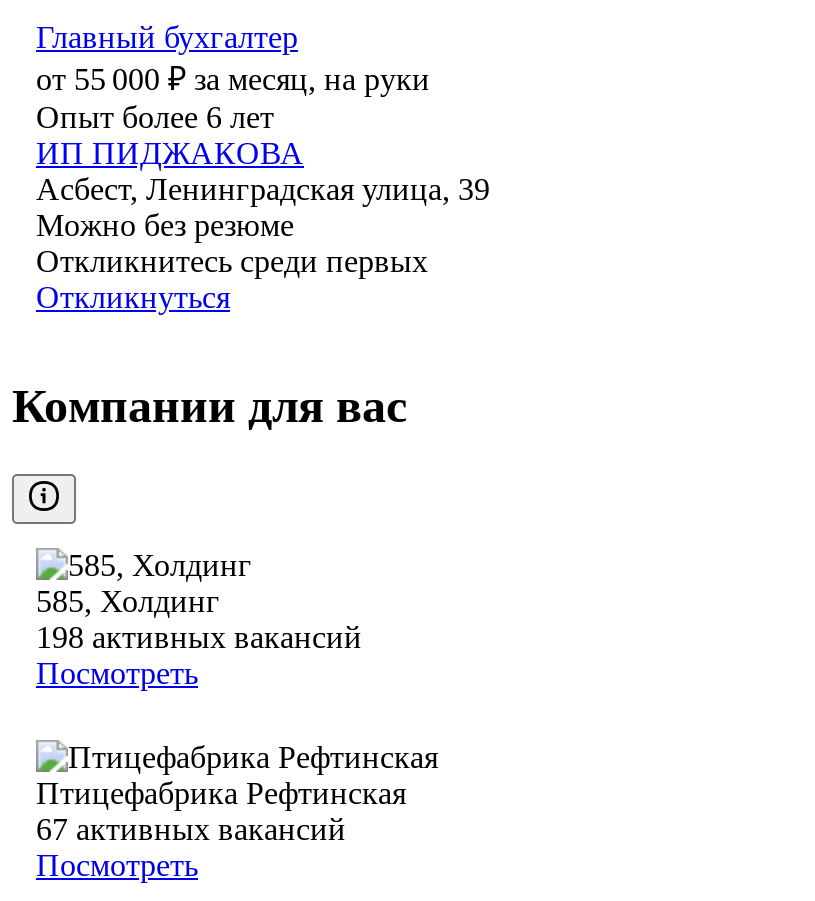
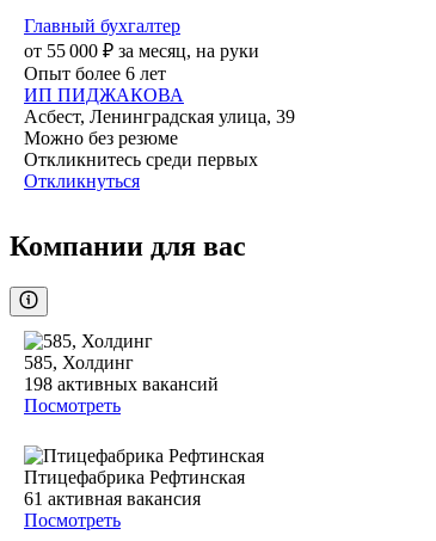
- 67 активных вакансий
+ 61 активная вакансия
